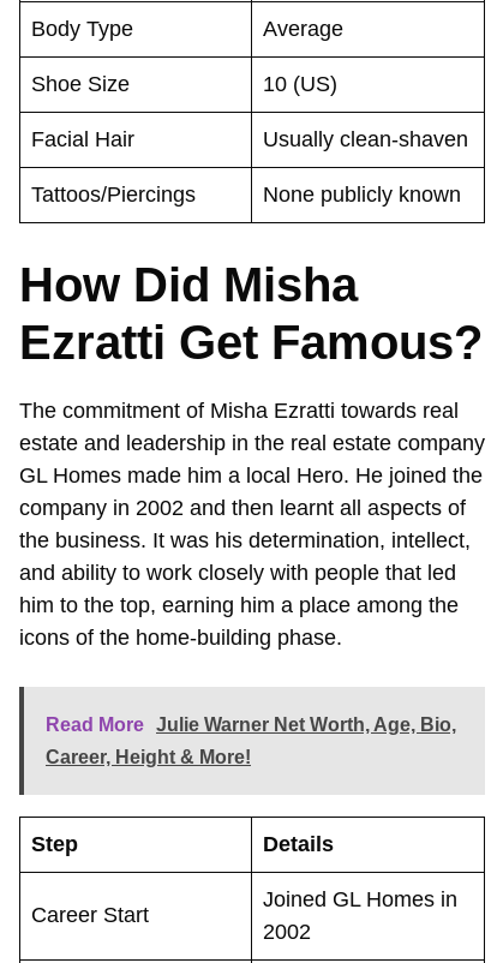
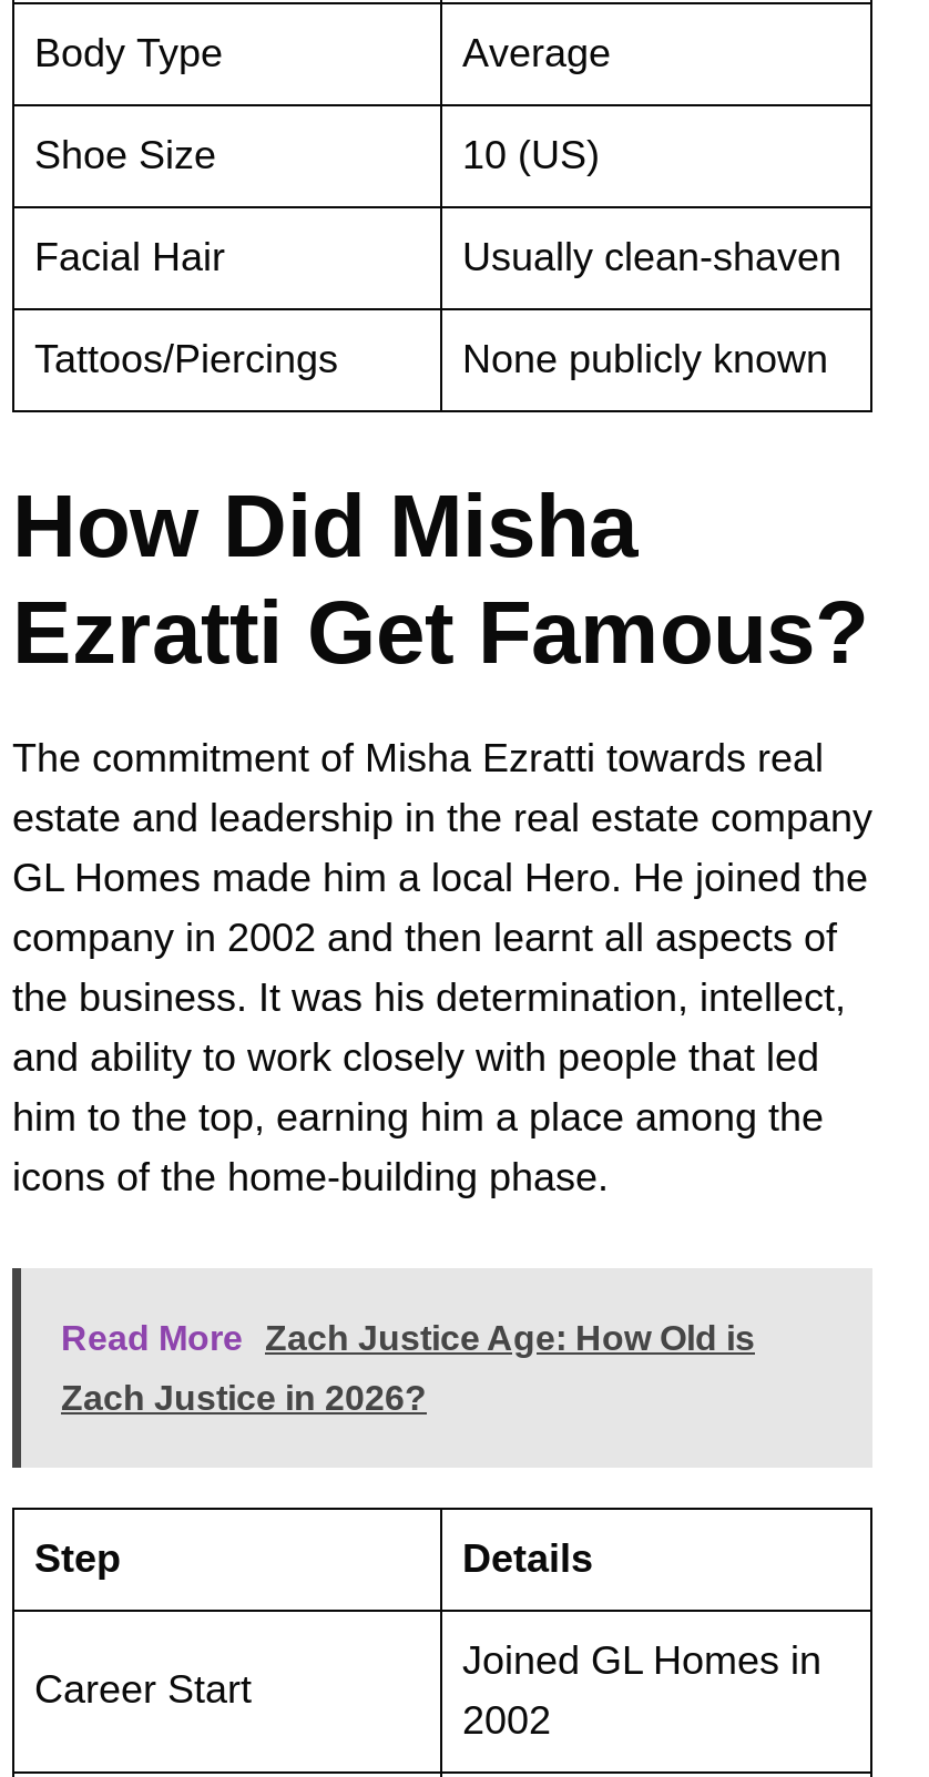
- Read More Julie Warner Net Worth, Age, Bio,
+ Read More Zach Justice Age: How Old is

- Career, Height & More!
+ Zach Justice in 2026?
